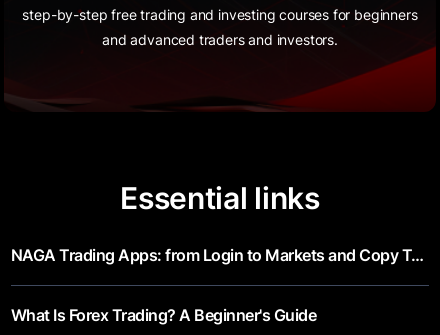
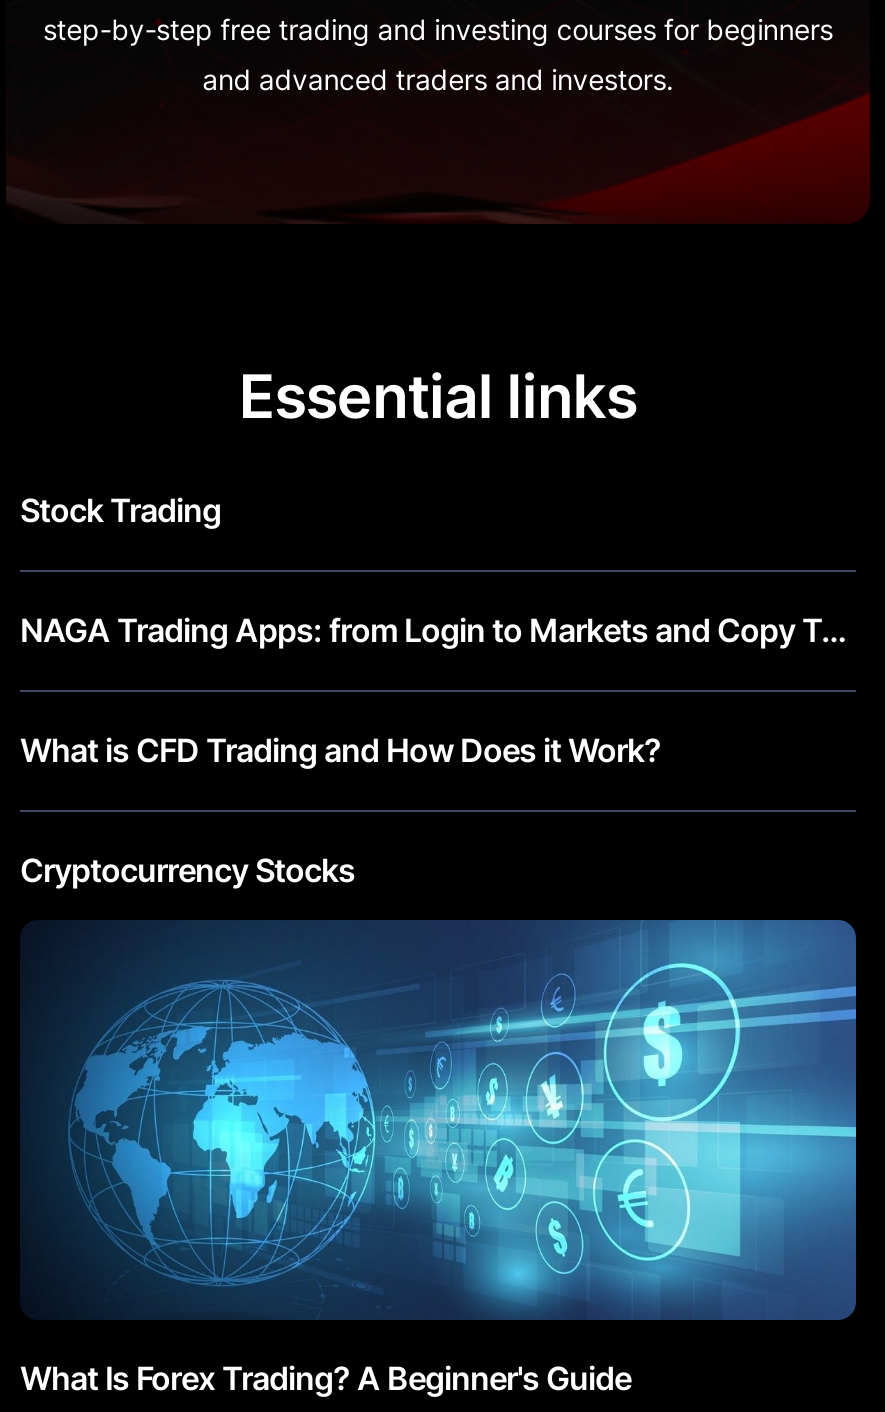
+ Stock Trading

+ What is CFD Trading and How Does it Work?
+ Cryptocurrency Stocks

+ [image]
